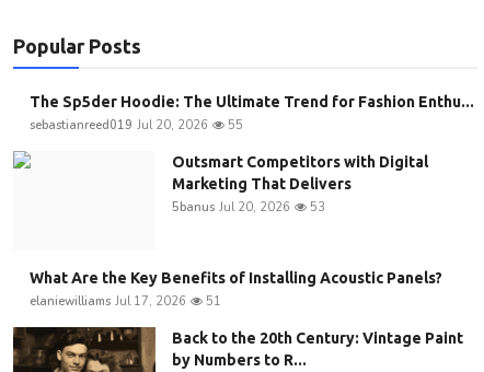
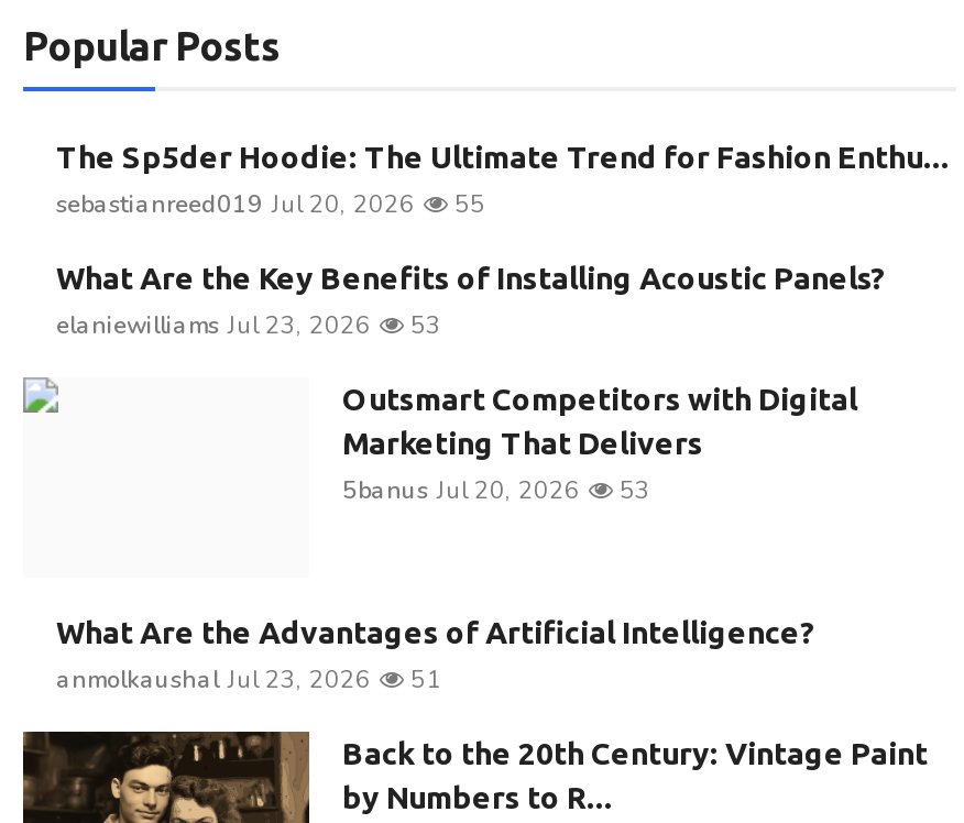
+ elaniewilliams Jul 23, 2026
+ 53

moved up: What Are the Key Benefits of Installing Acoustic Panels?

- elaniewilliams Jul 17, 2026
+ What Are the Advantages of Artificial Intelligence?
+ anmolkaushal Jul 23, 2026
